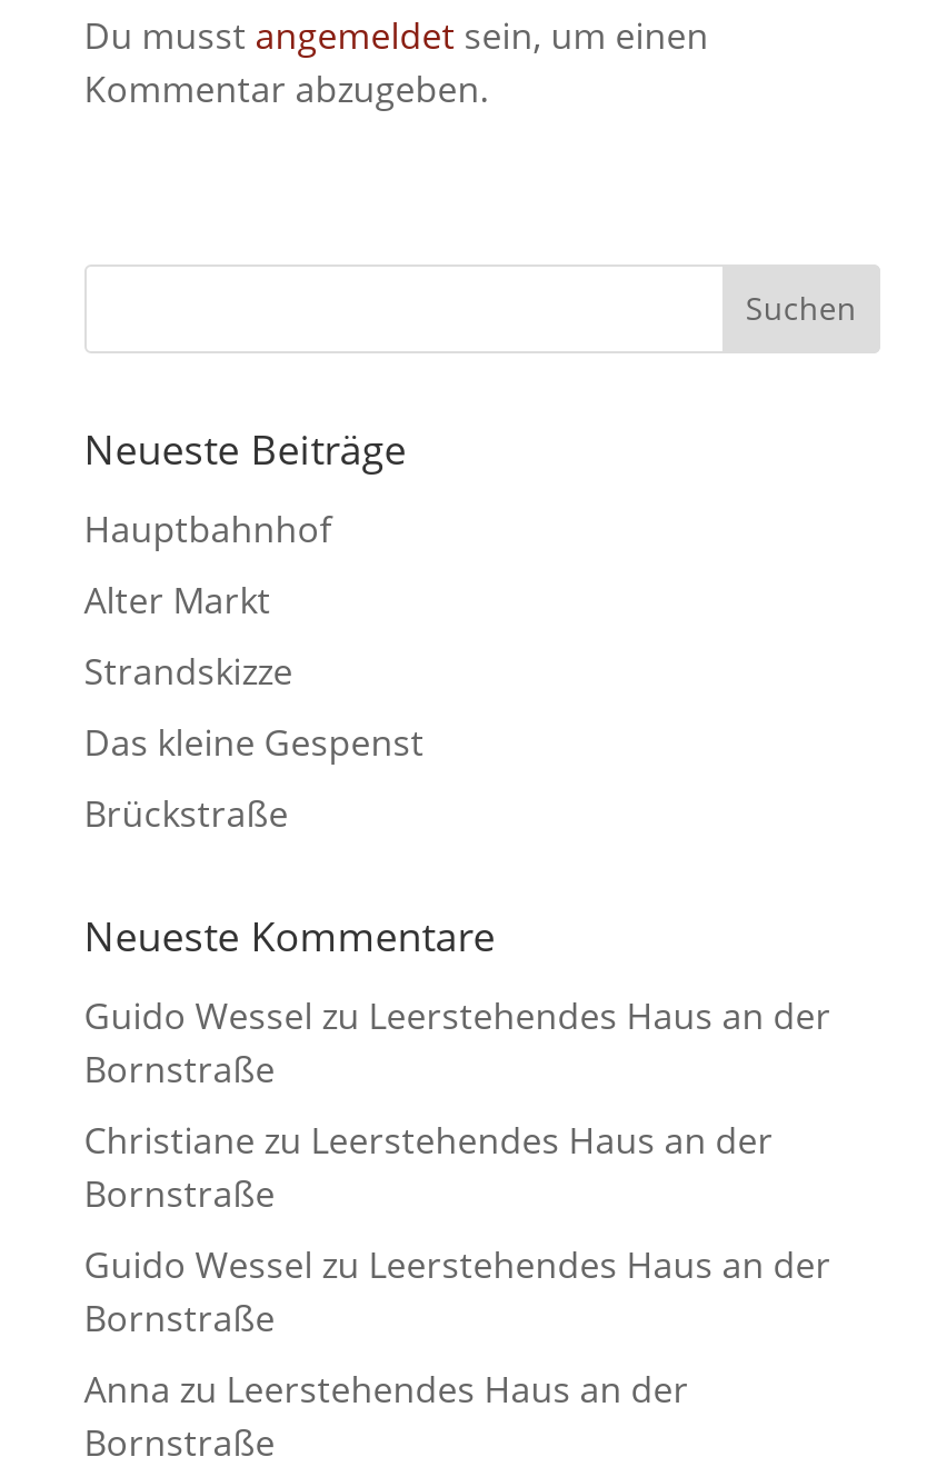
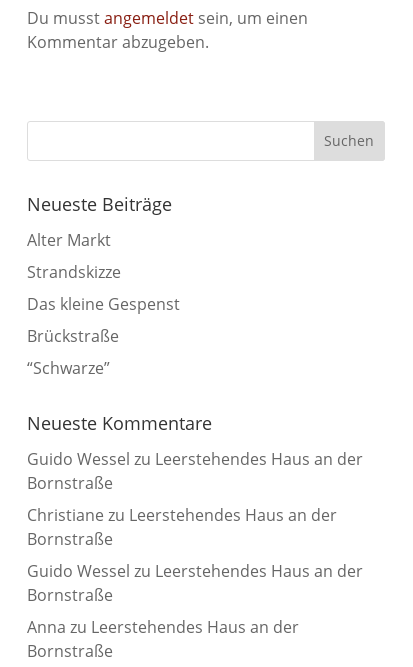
- Hauptbahnhof

moved up: Alter Markt | Strandskizze | Das kleine Gespenst | Brückstraße

+ “Schwarze”
